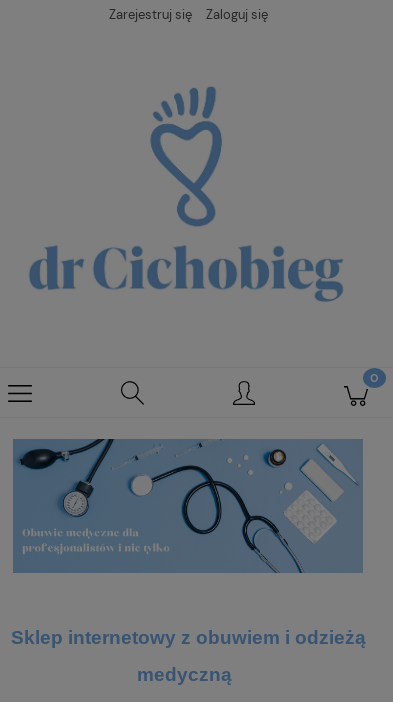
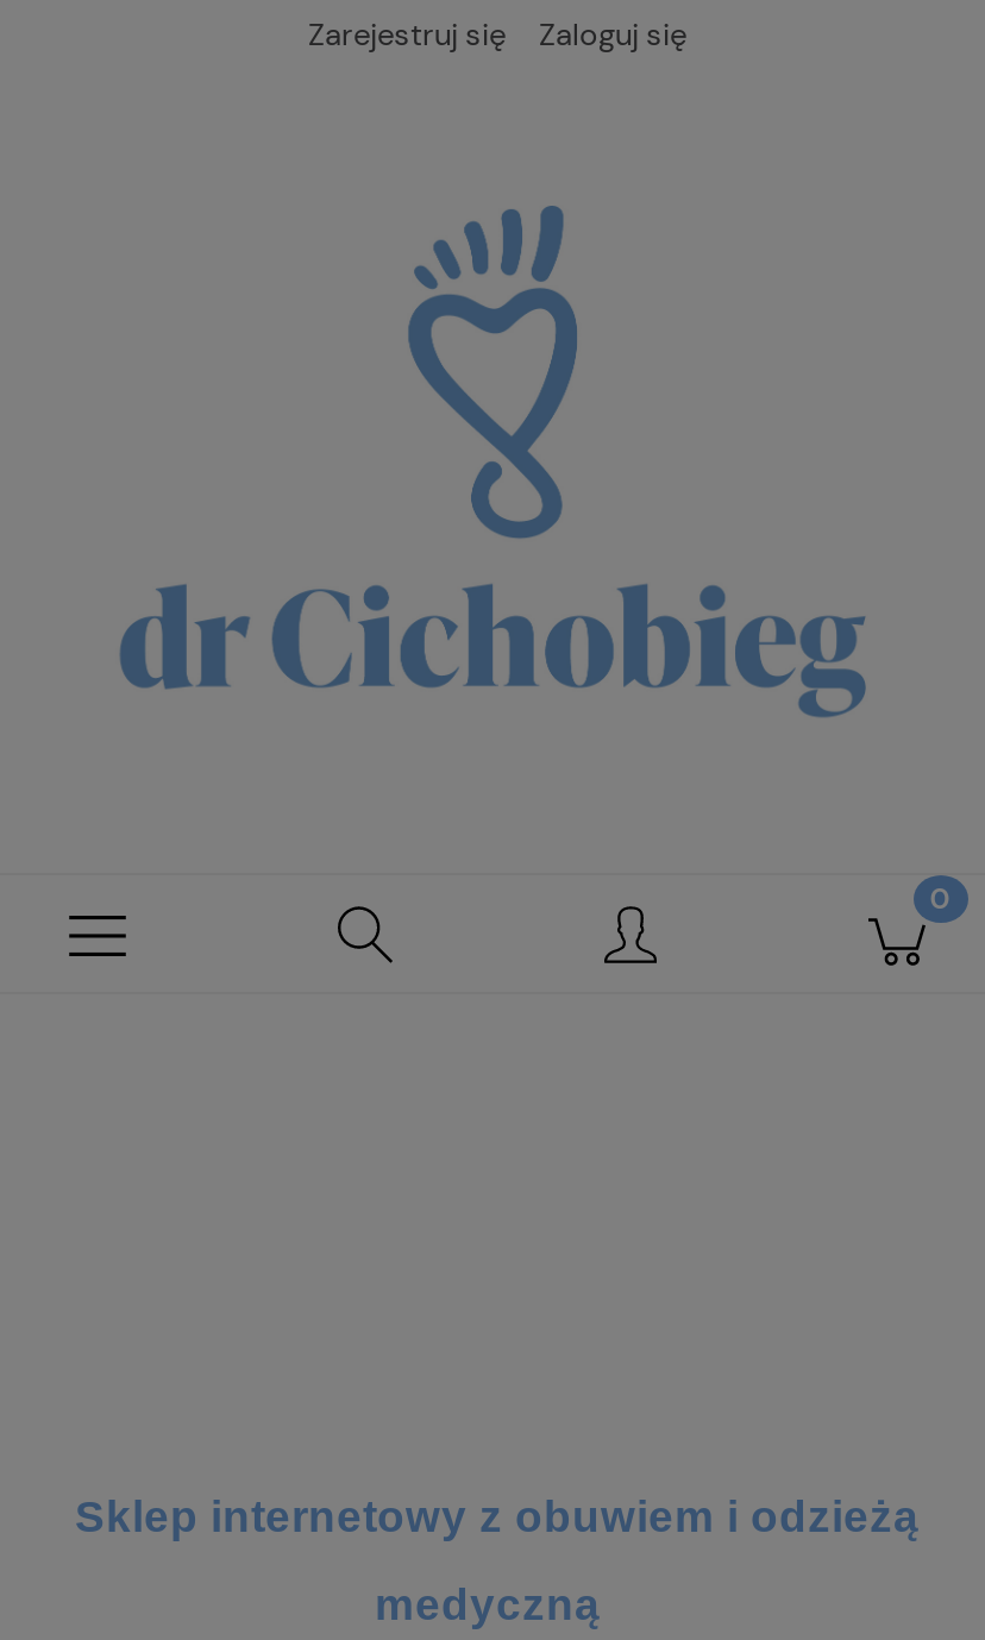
- [image]
